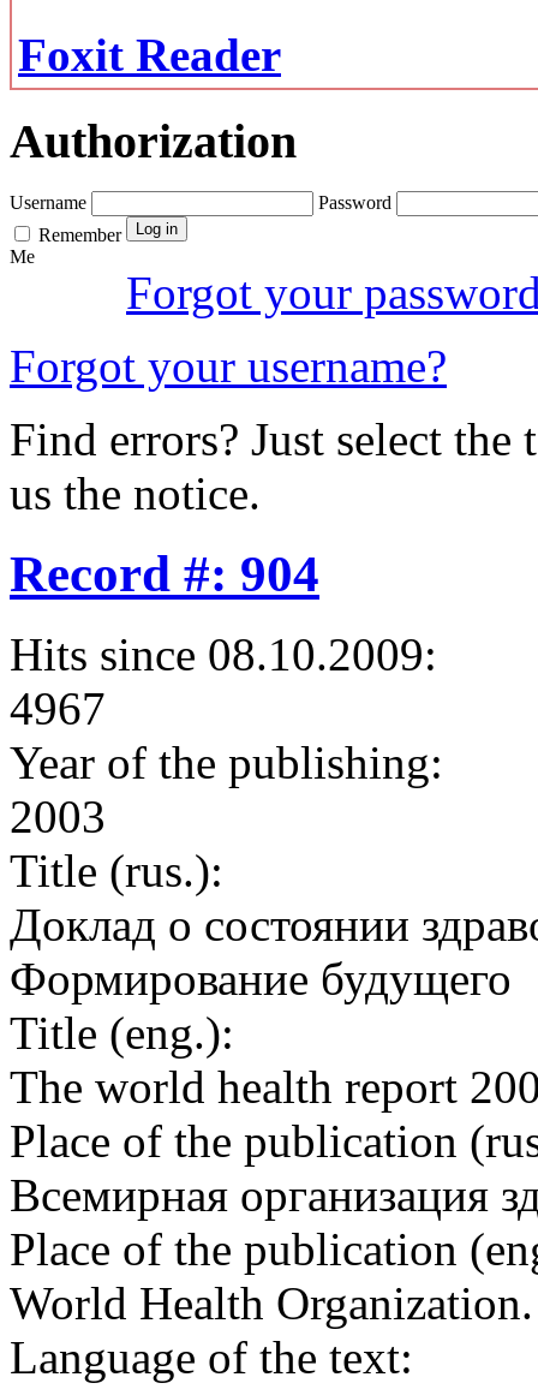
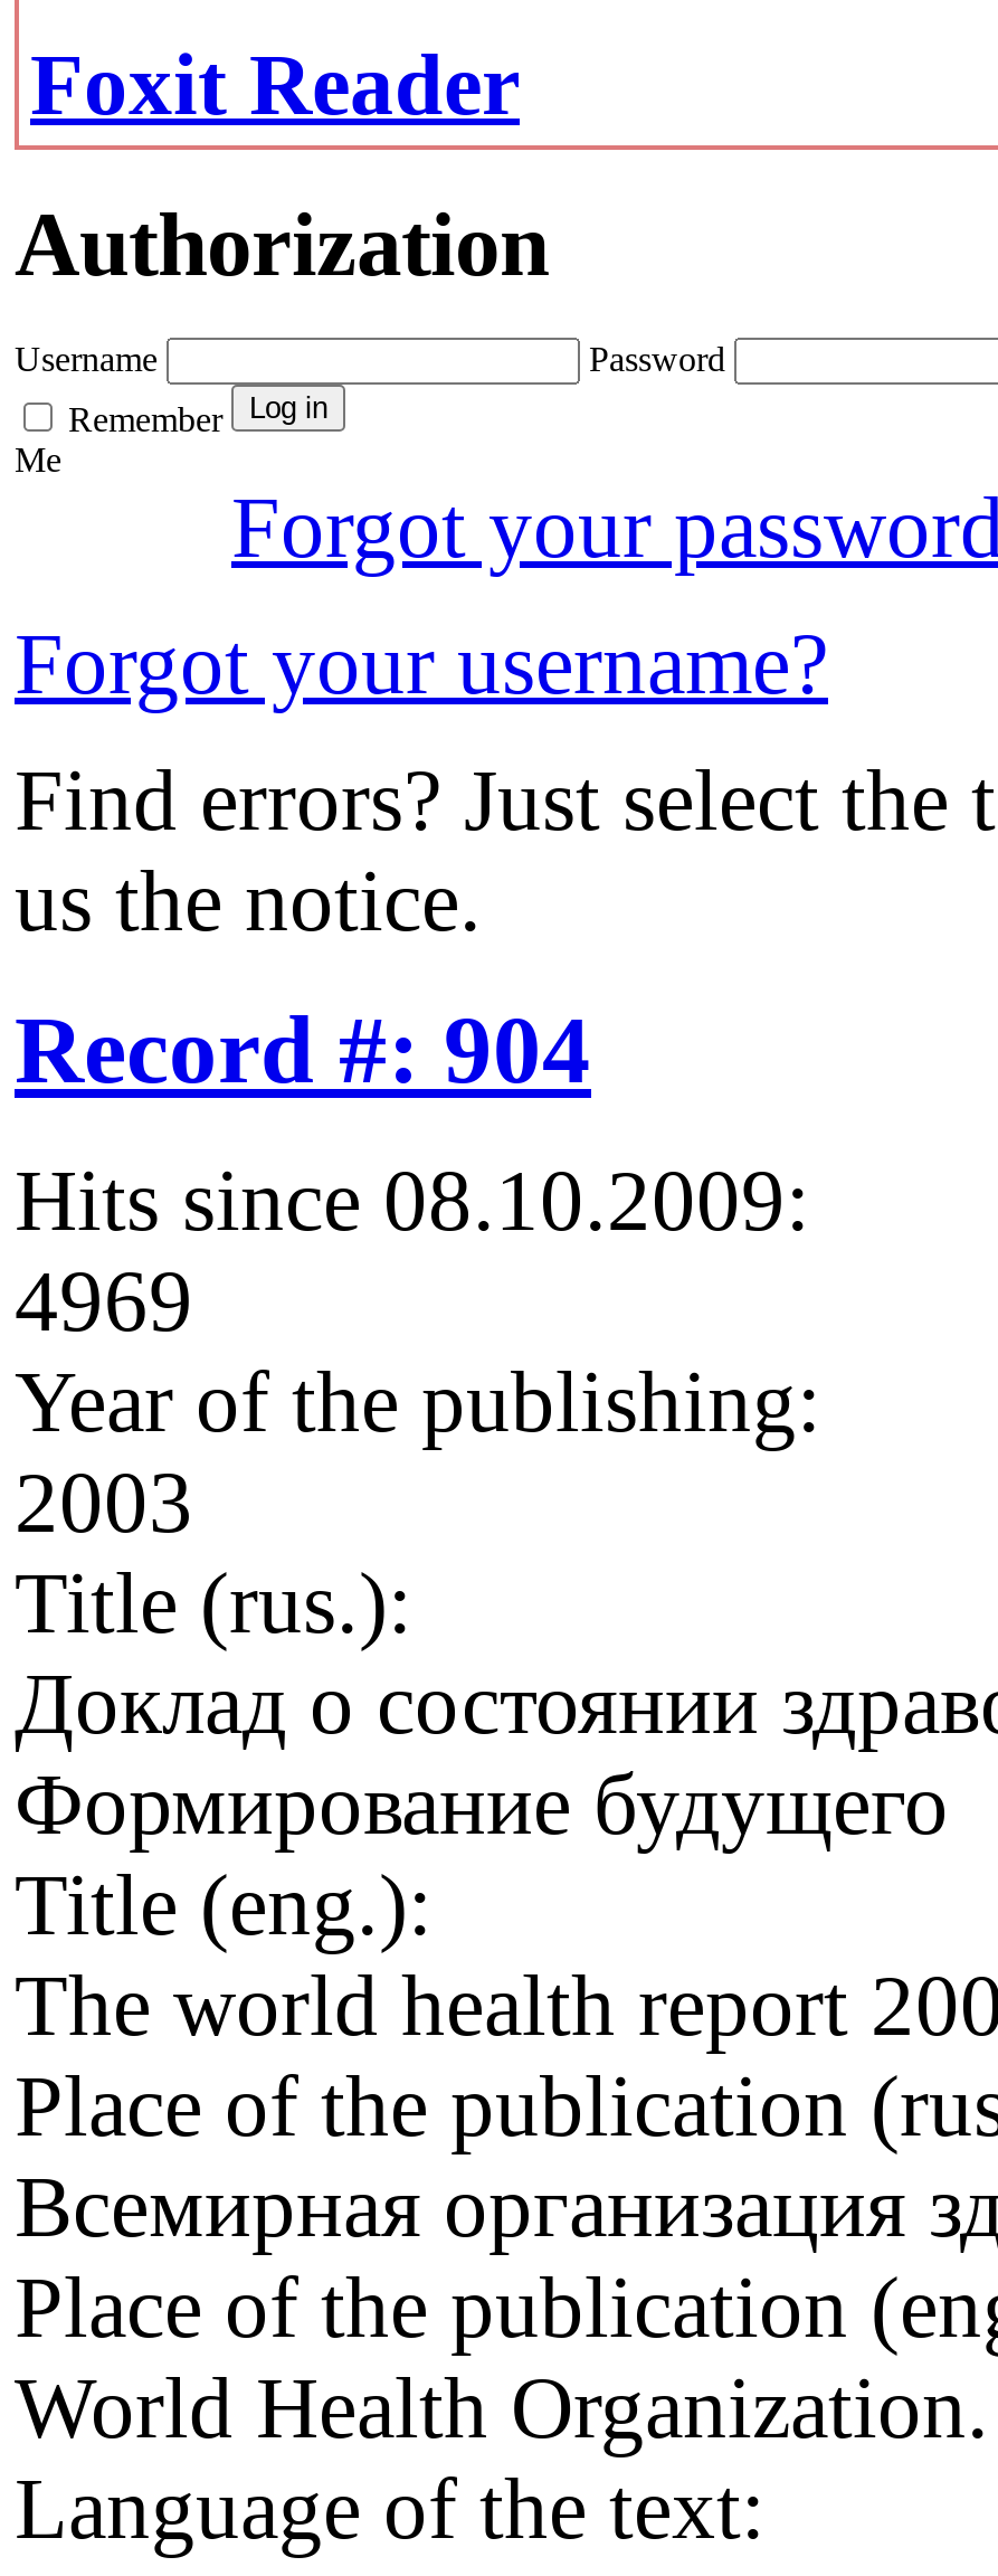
- 4967
+ 4969
